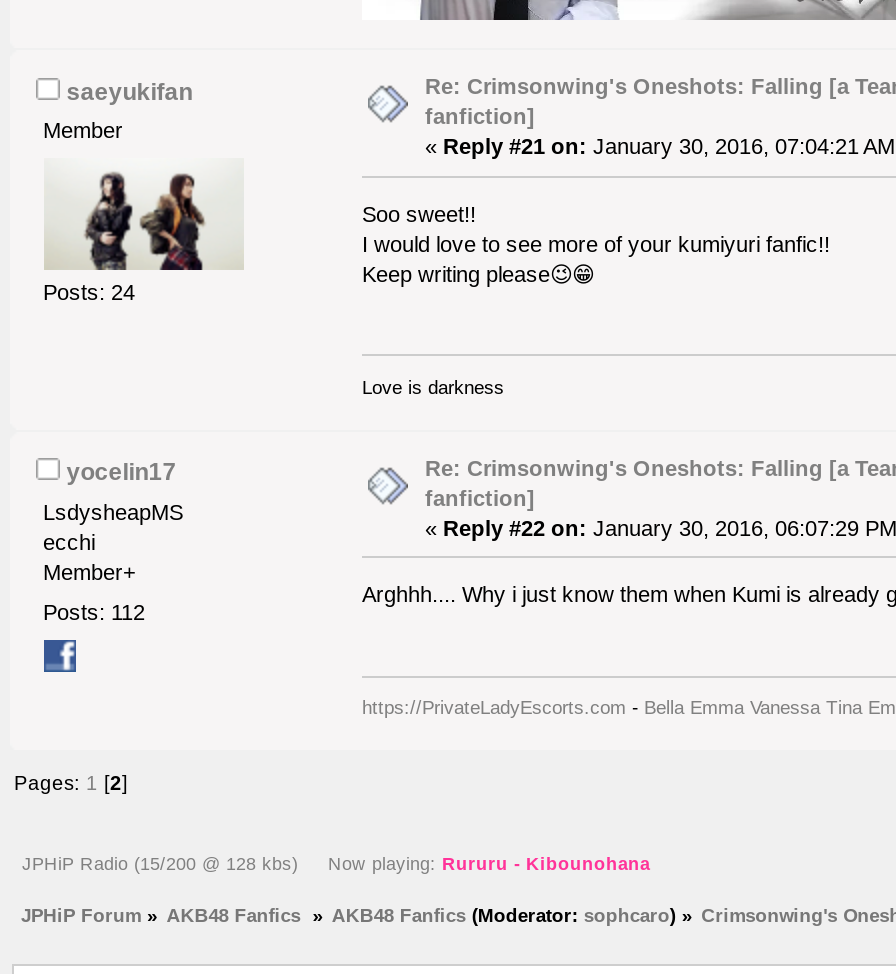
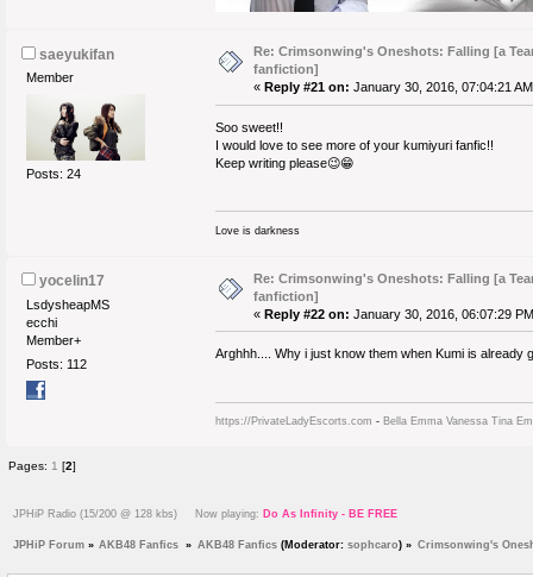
- JPHiP Radio (15/200 @ 128 kbs) Now playing: Rururu - Kibounohana
+ JPHiP Radio (15/200 @ 128 kbs) Now playing: Do As Infinity - BE FREE
